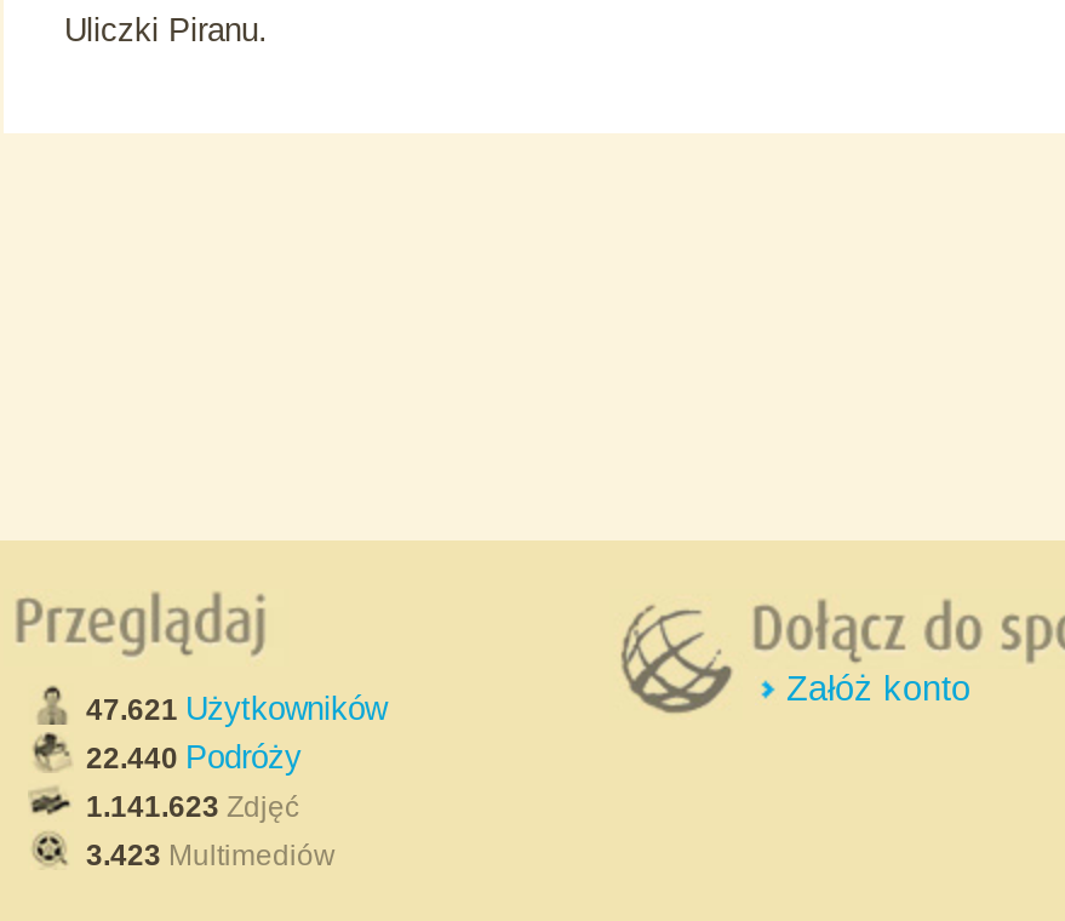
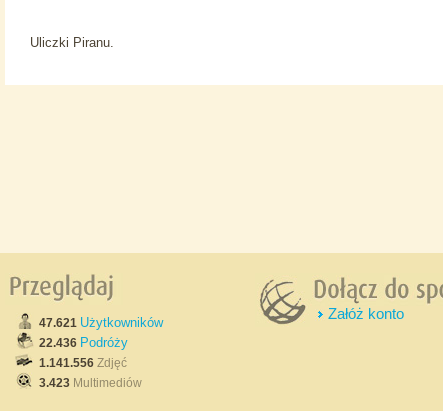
- 22.440 Podróży
+ 22.436 Podróży

- 1.141.623 Zdjęć
+ 1.141.556 Zdjęć
